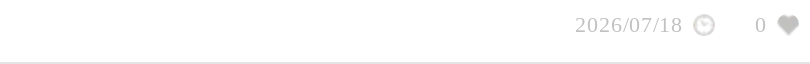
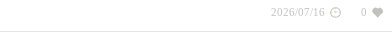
- 2026/07/18
+ 2026/07/16
